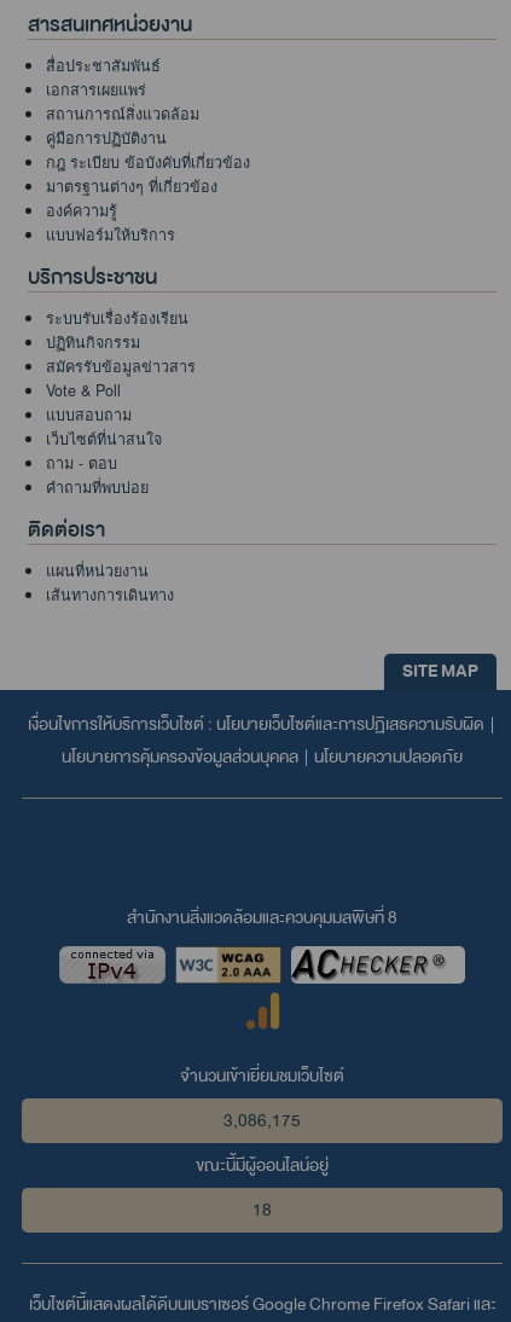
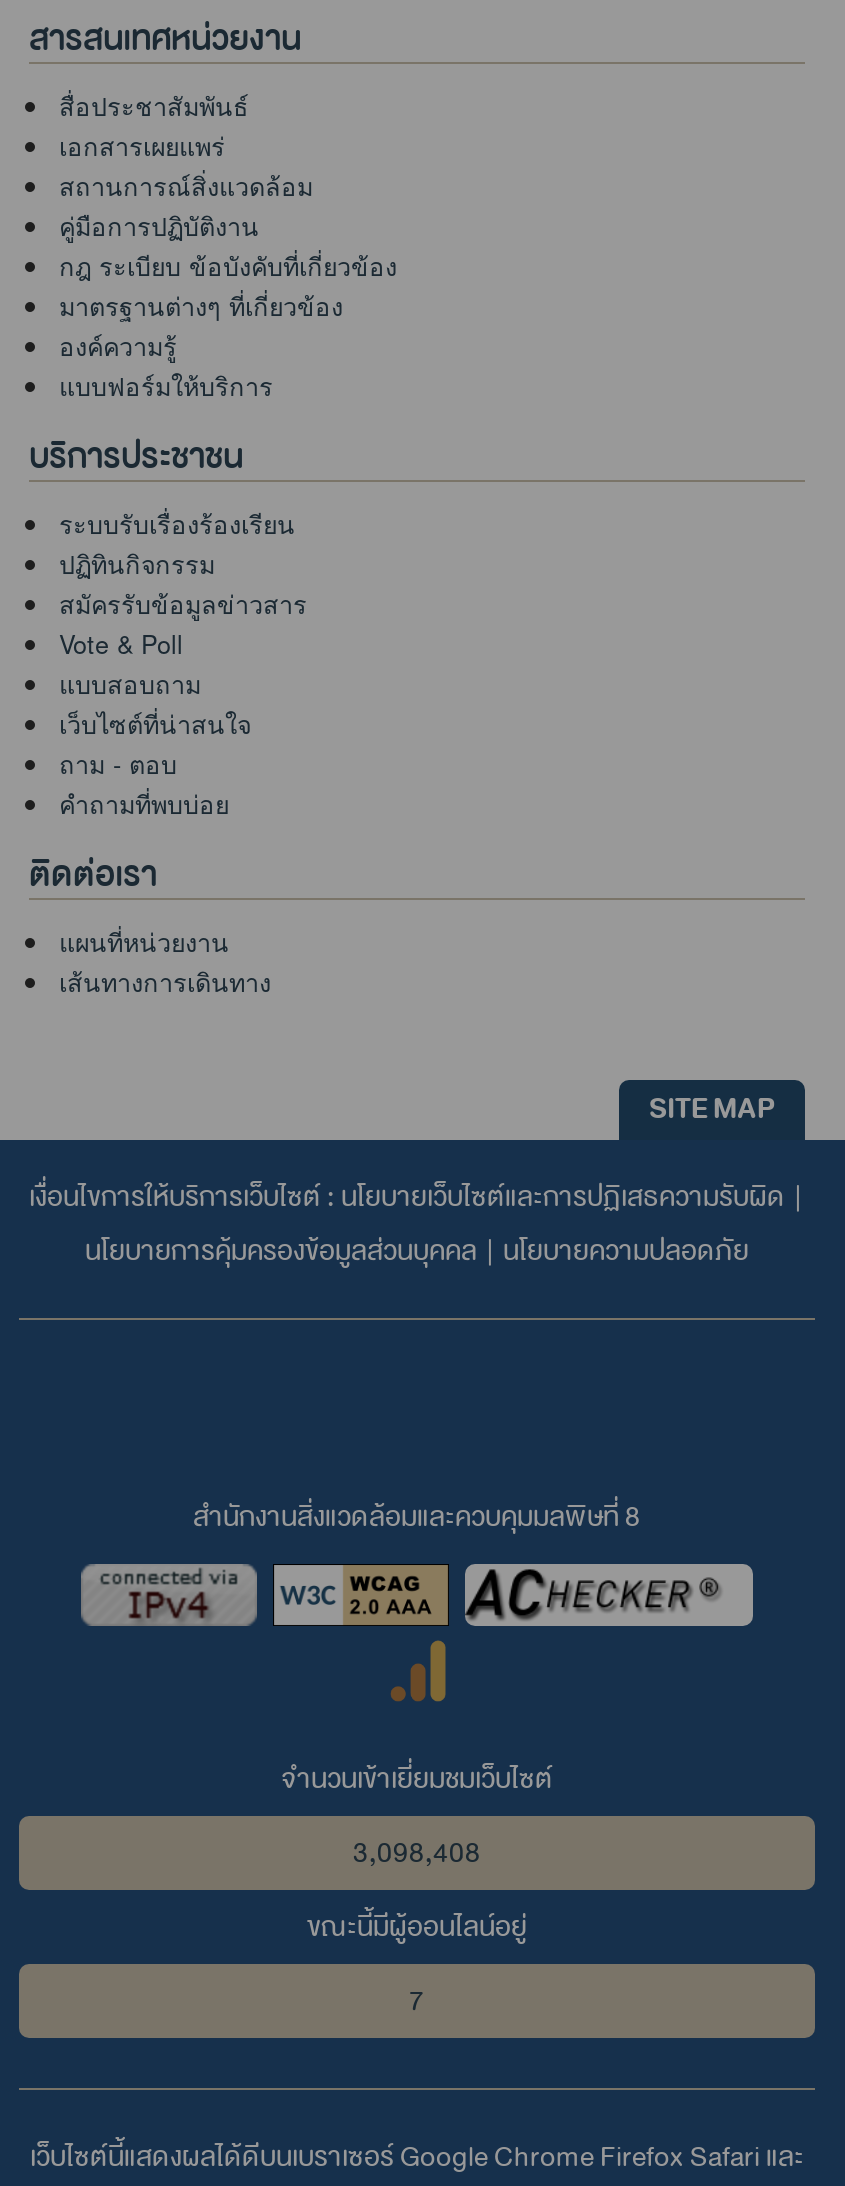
- 3,086,175
+ 3,098,408

- 18
+ 7
